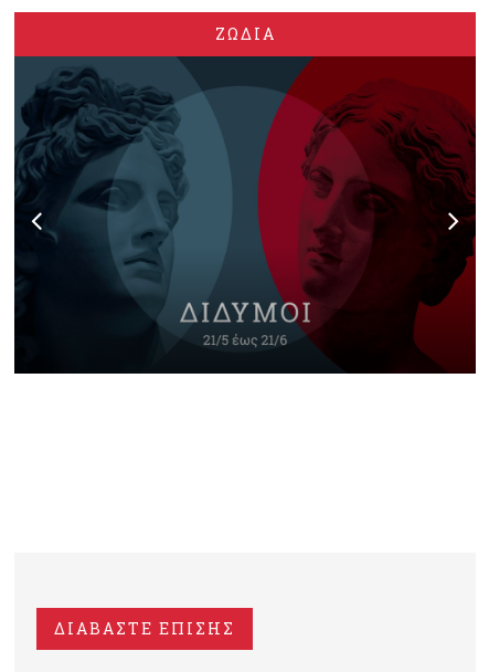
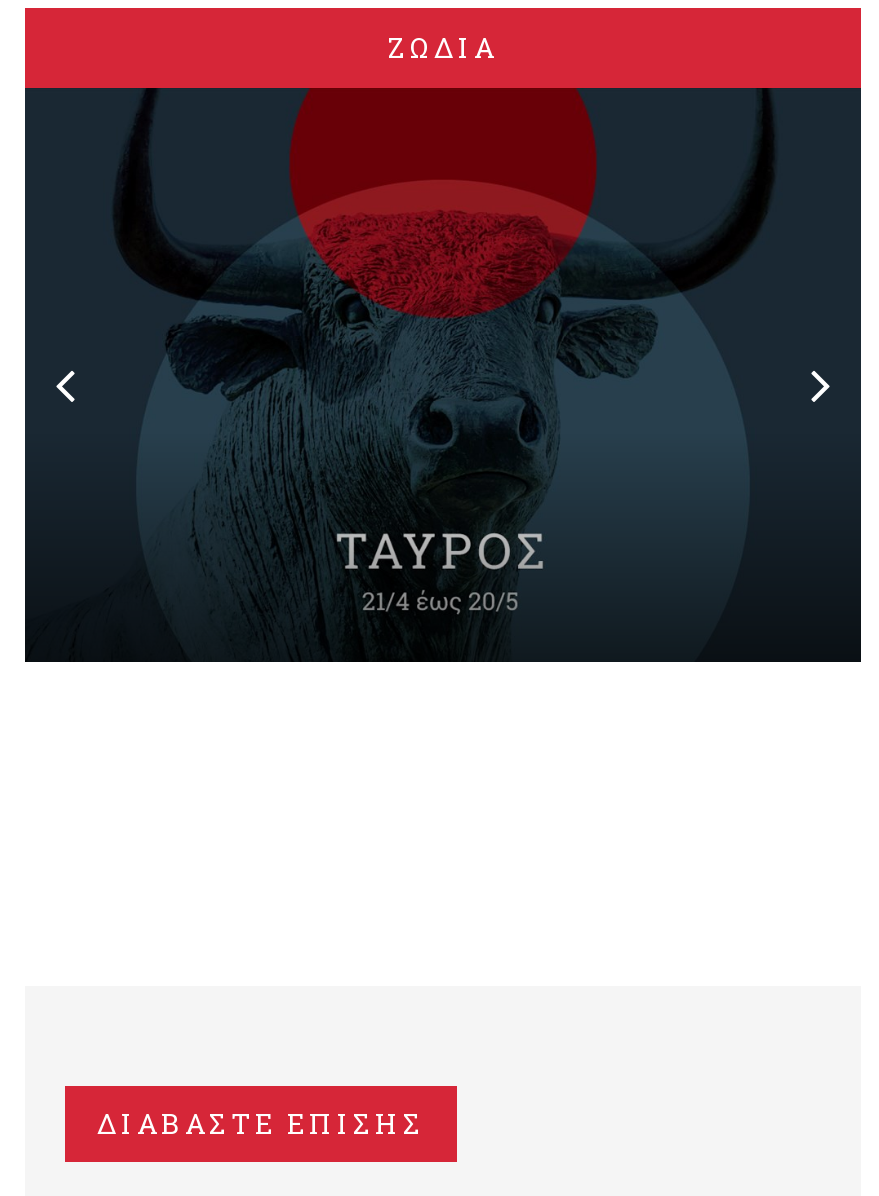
- [image]
+ [image]
